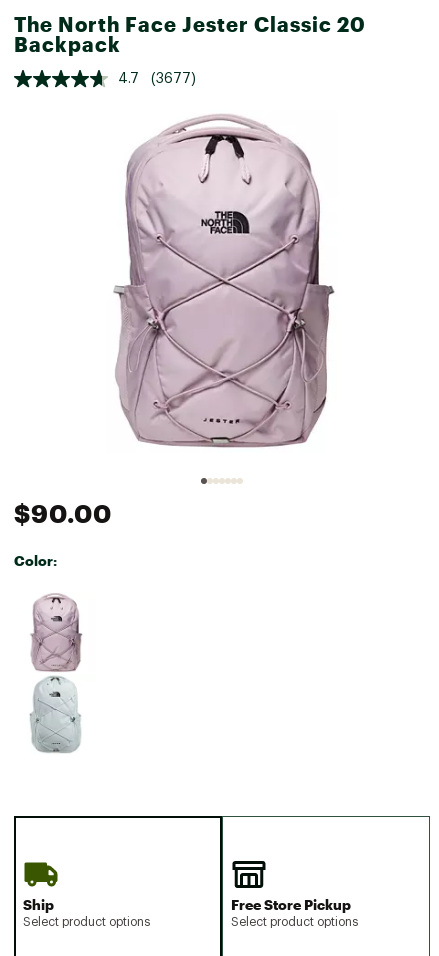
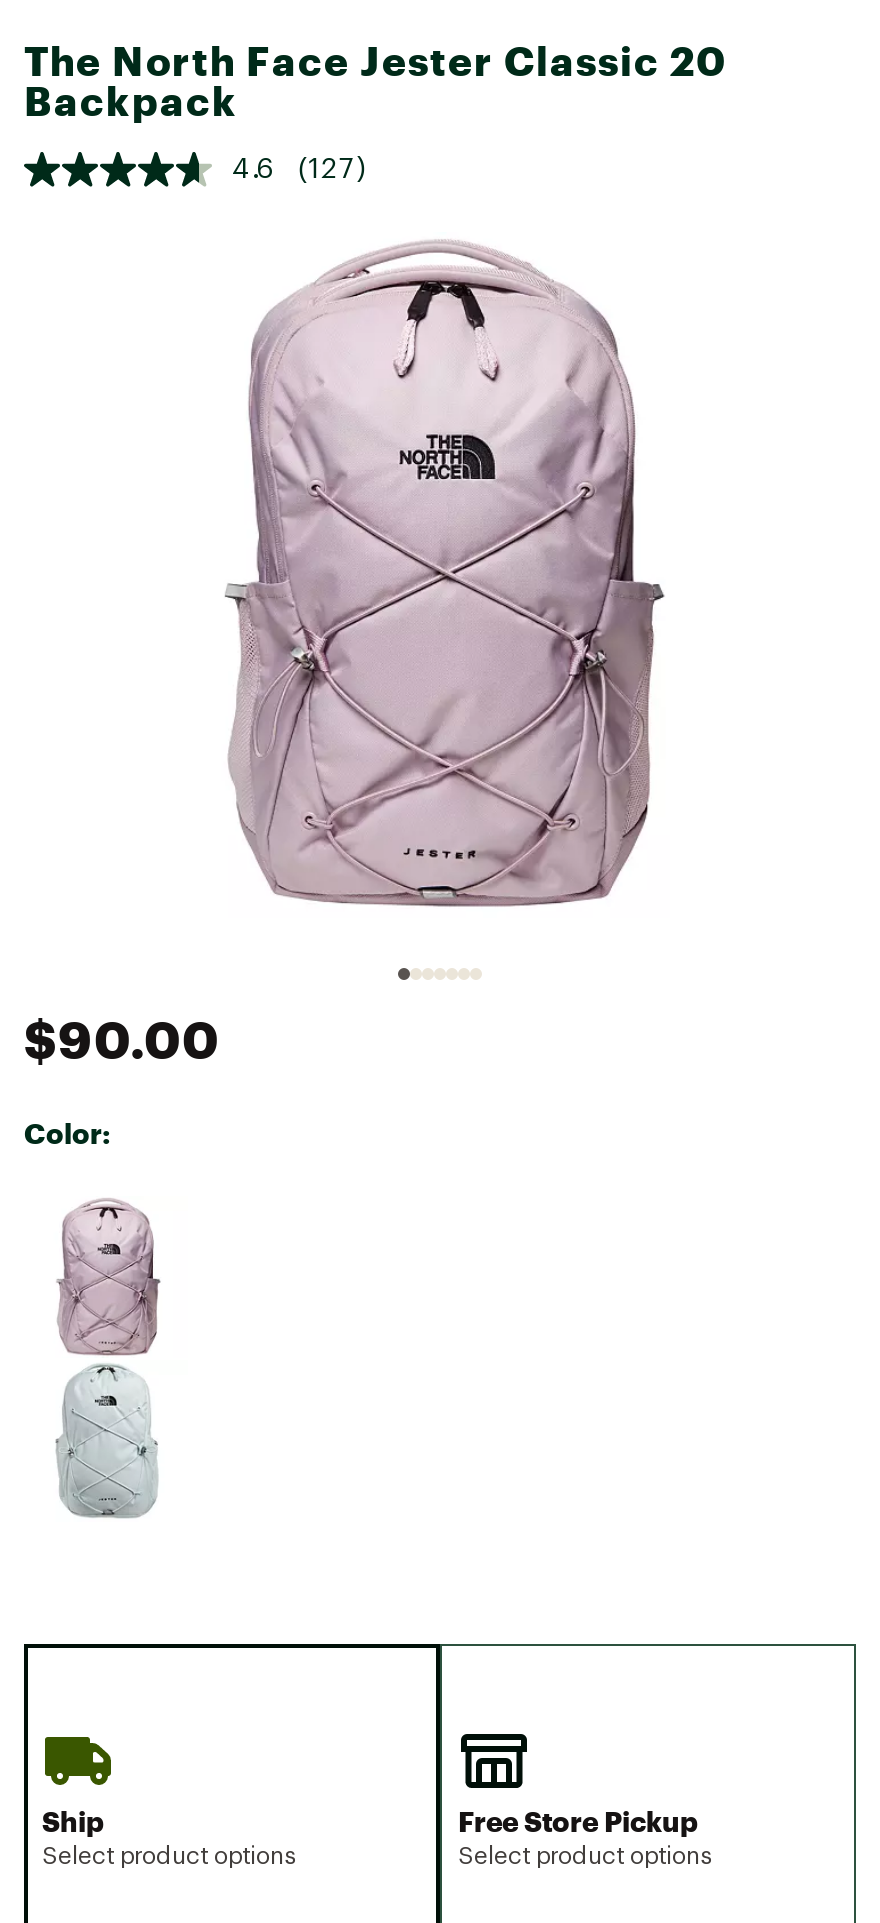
- 4.7
+ 4.6

- (3677)
+ (127)
